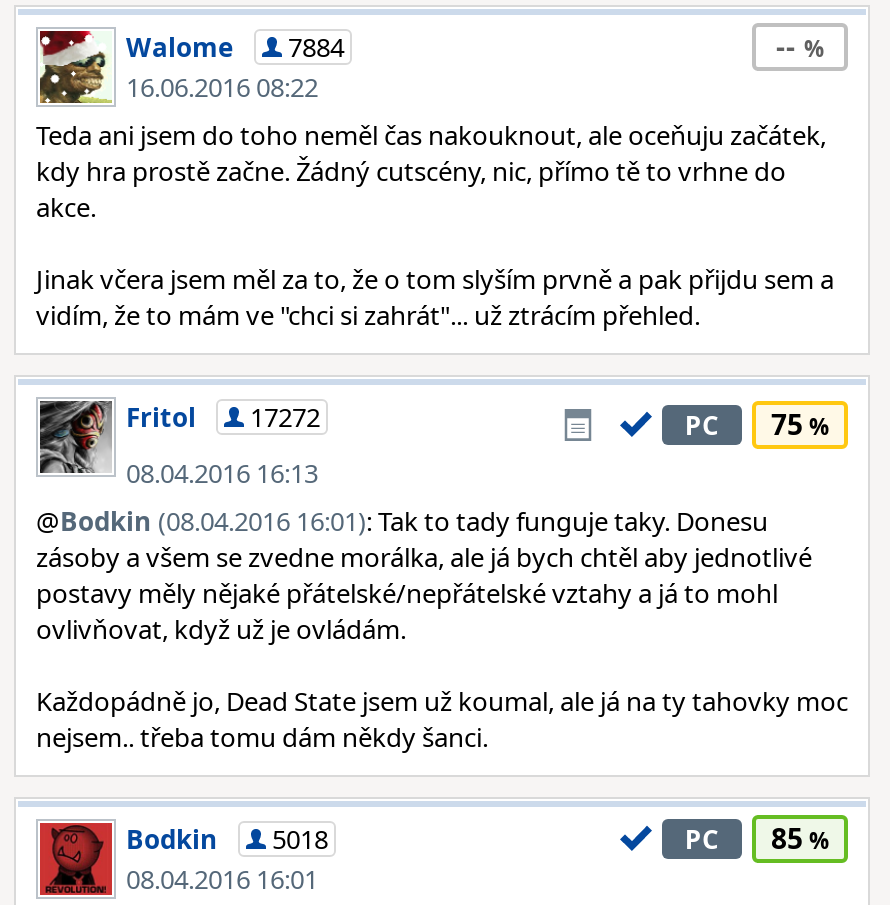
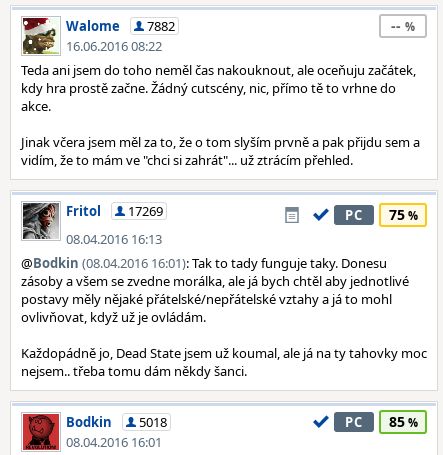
- Walome 7884
+ Walome 7882

- Fritol 17272
+ Fritol 17269
